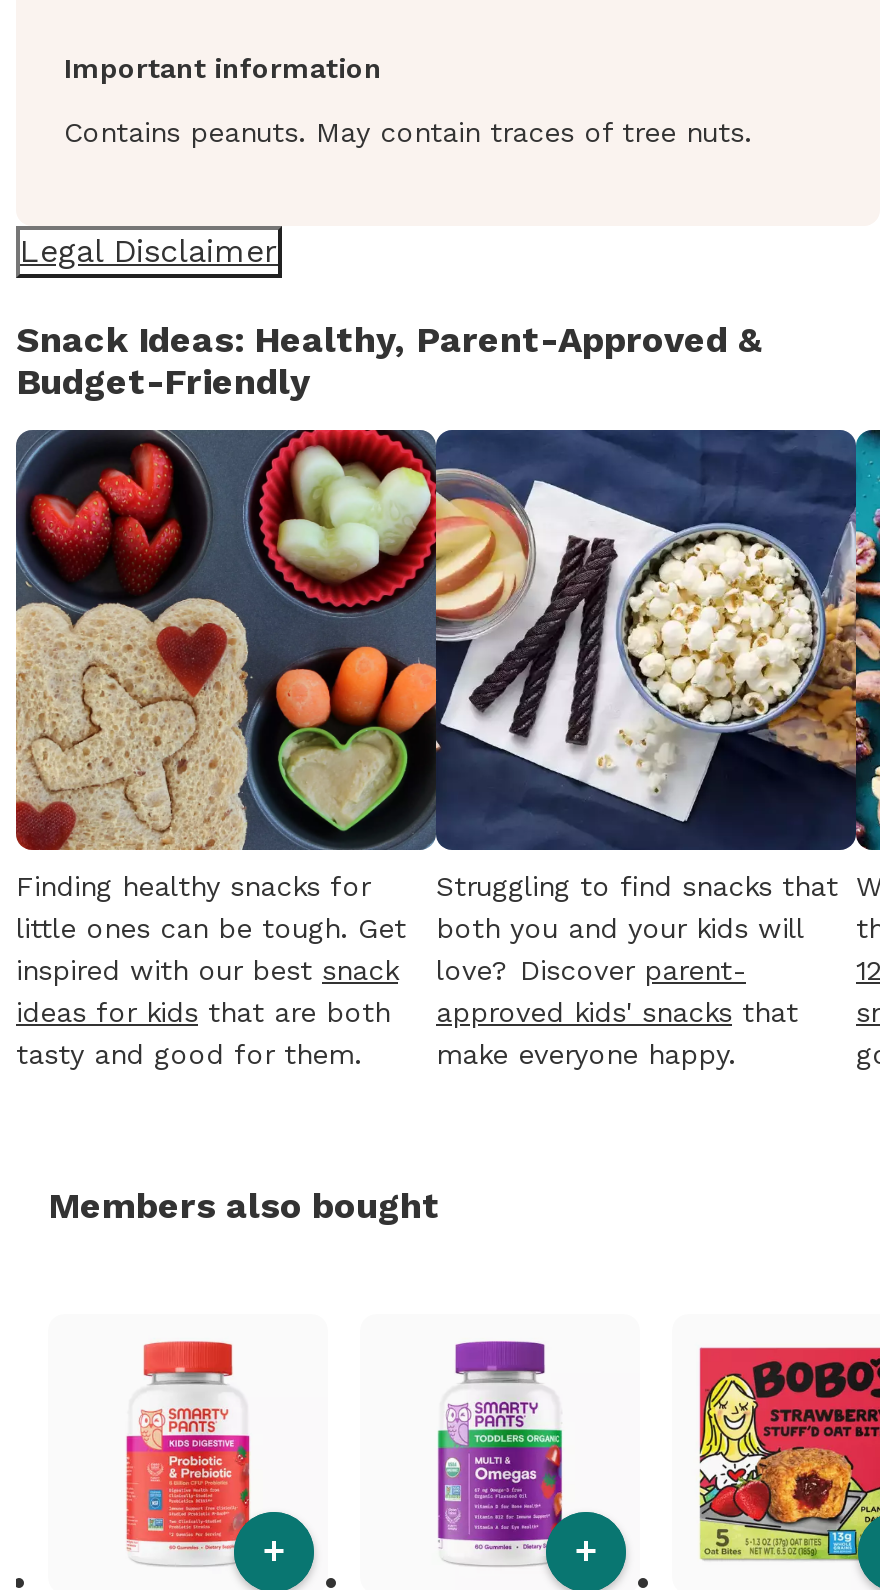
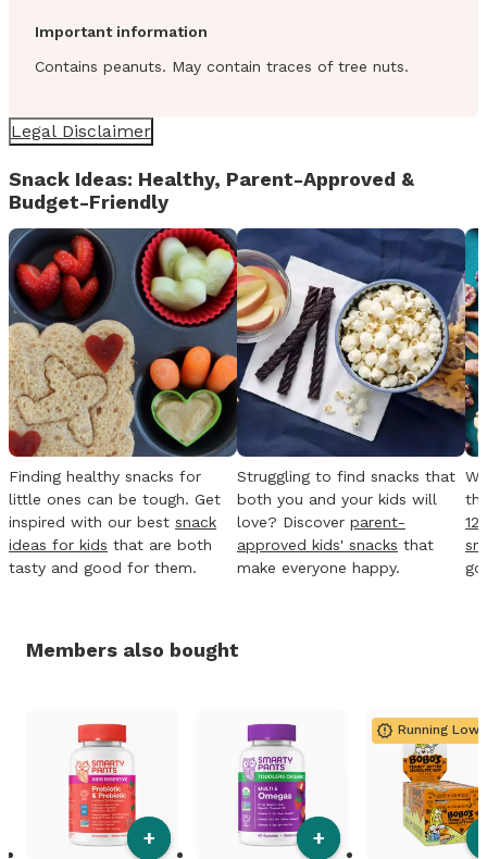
+ Running Low

- [image]
+ [image]
